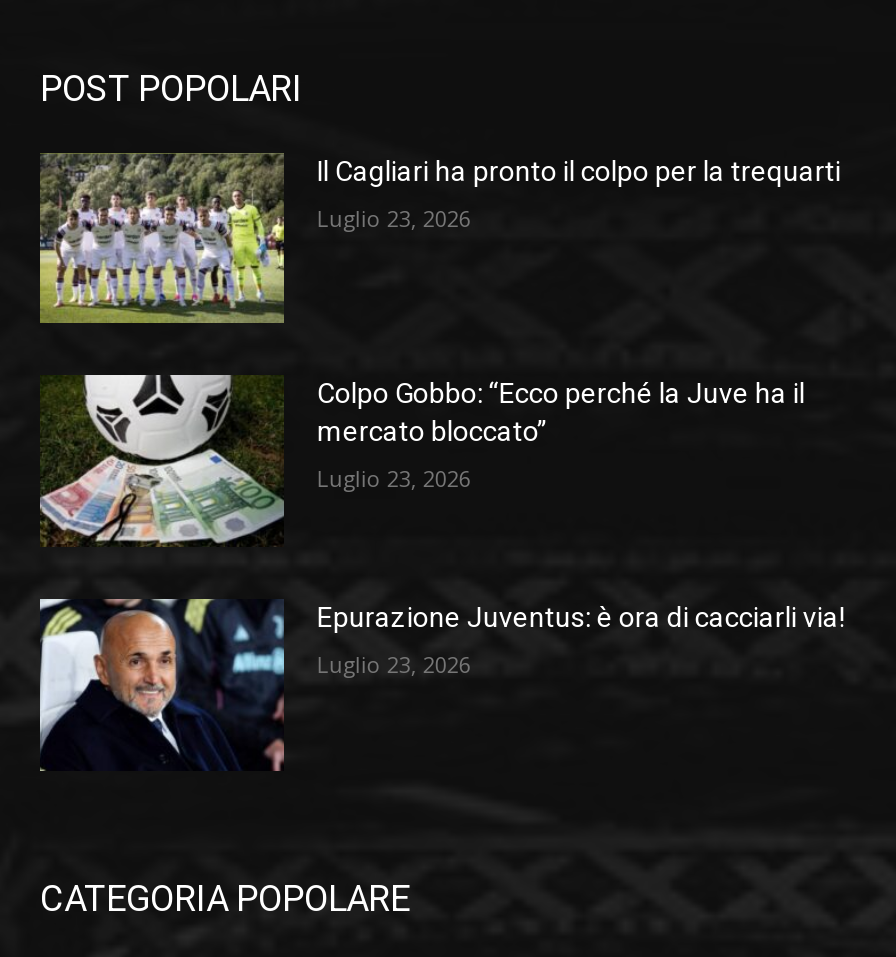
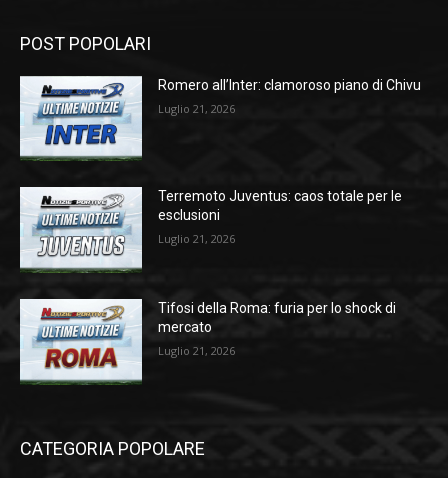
- [image]
- Il Cagliari ha pronto il colpo per la trequarti
+ [image]
+ Romero all’Inter: clamoroso piano di Chivu

- Luglio 23, 2026
+ Luglio 21, 2026

- [image]
- Colpo Gobbo: “Ecco perché la Juve ha il
- mercato bloccato”
+ [image]
+ Terremoto Juventus: caos totale per le
+ esclusioni

- Luglio 23, 2026
+ Luglio 21, 2026

- [image]
- Epurazione Juventus: è ora di cacciarli via!
+ [image]
+ Tifosi della Roma: furia per lo shock di
+ mercato

- Luglio 23, 2026
+ Luglio 21, 2026
